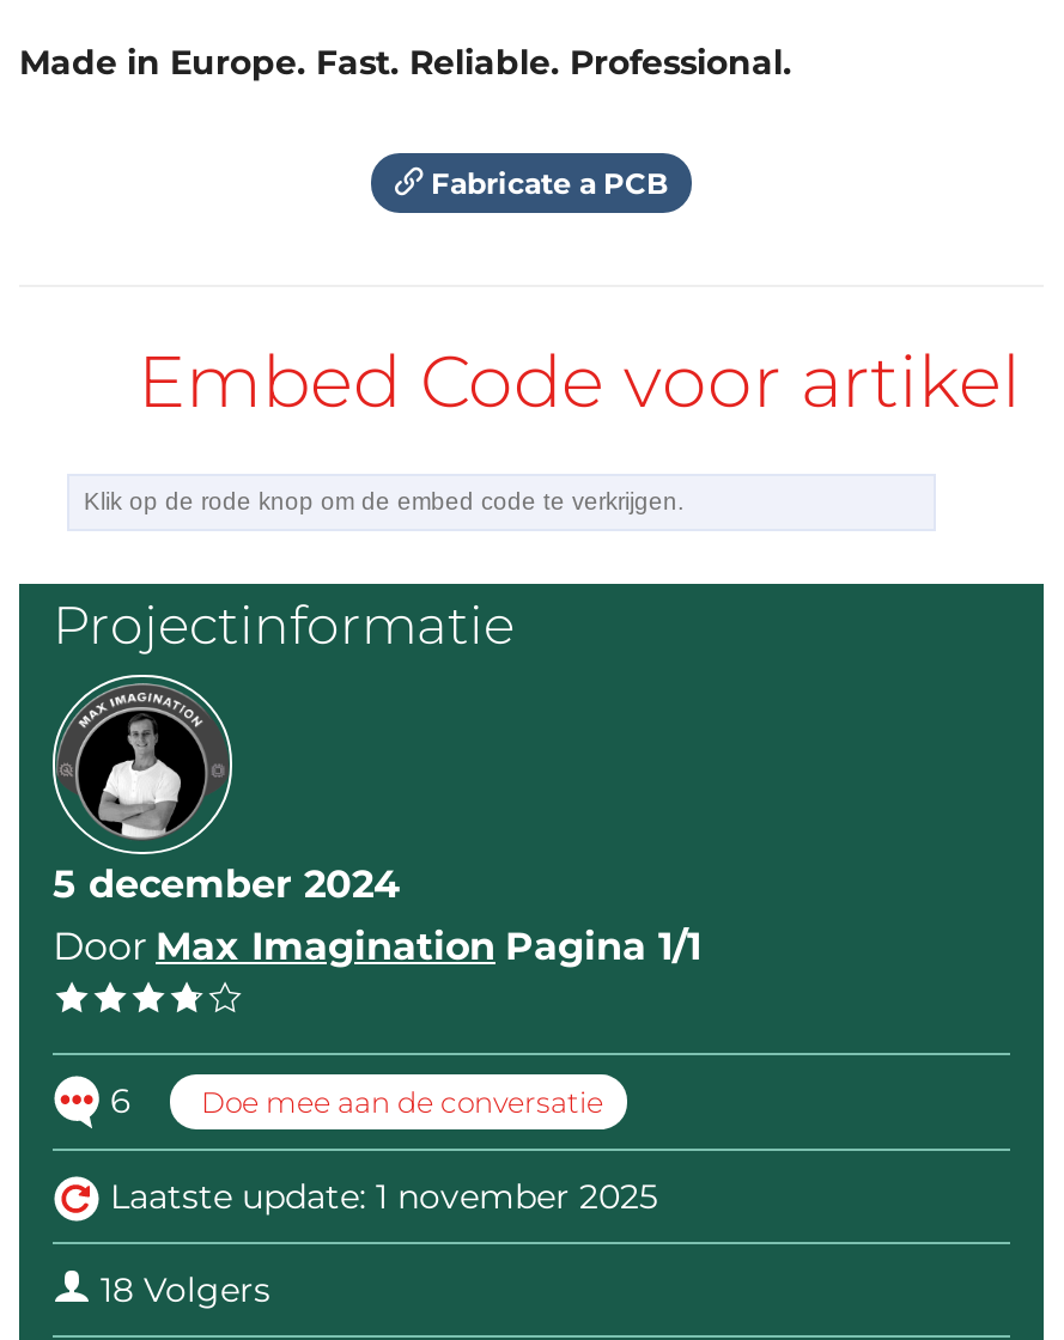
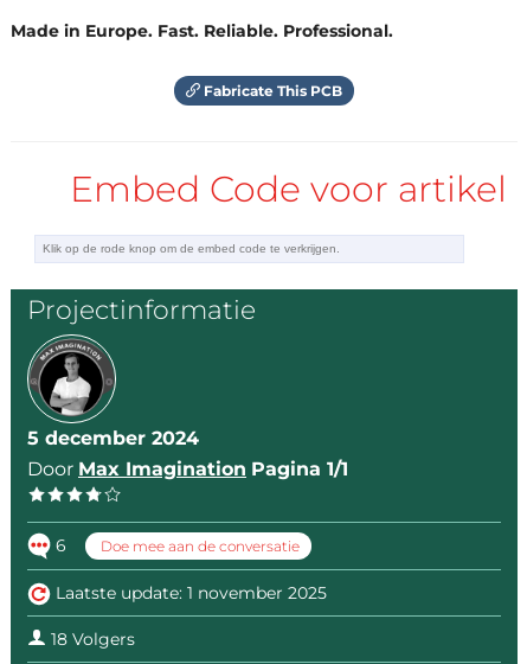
- Fabricate a PCB
+ Fabricate This PCB
